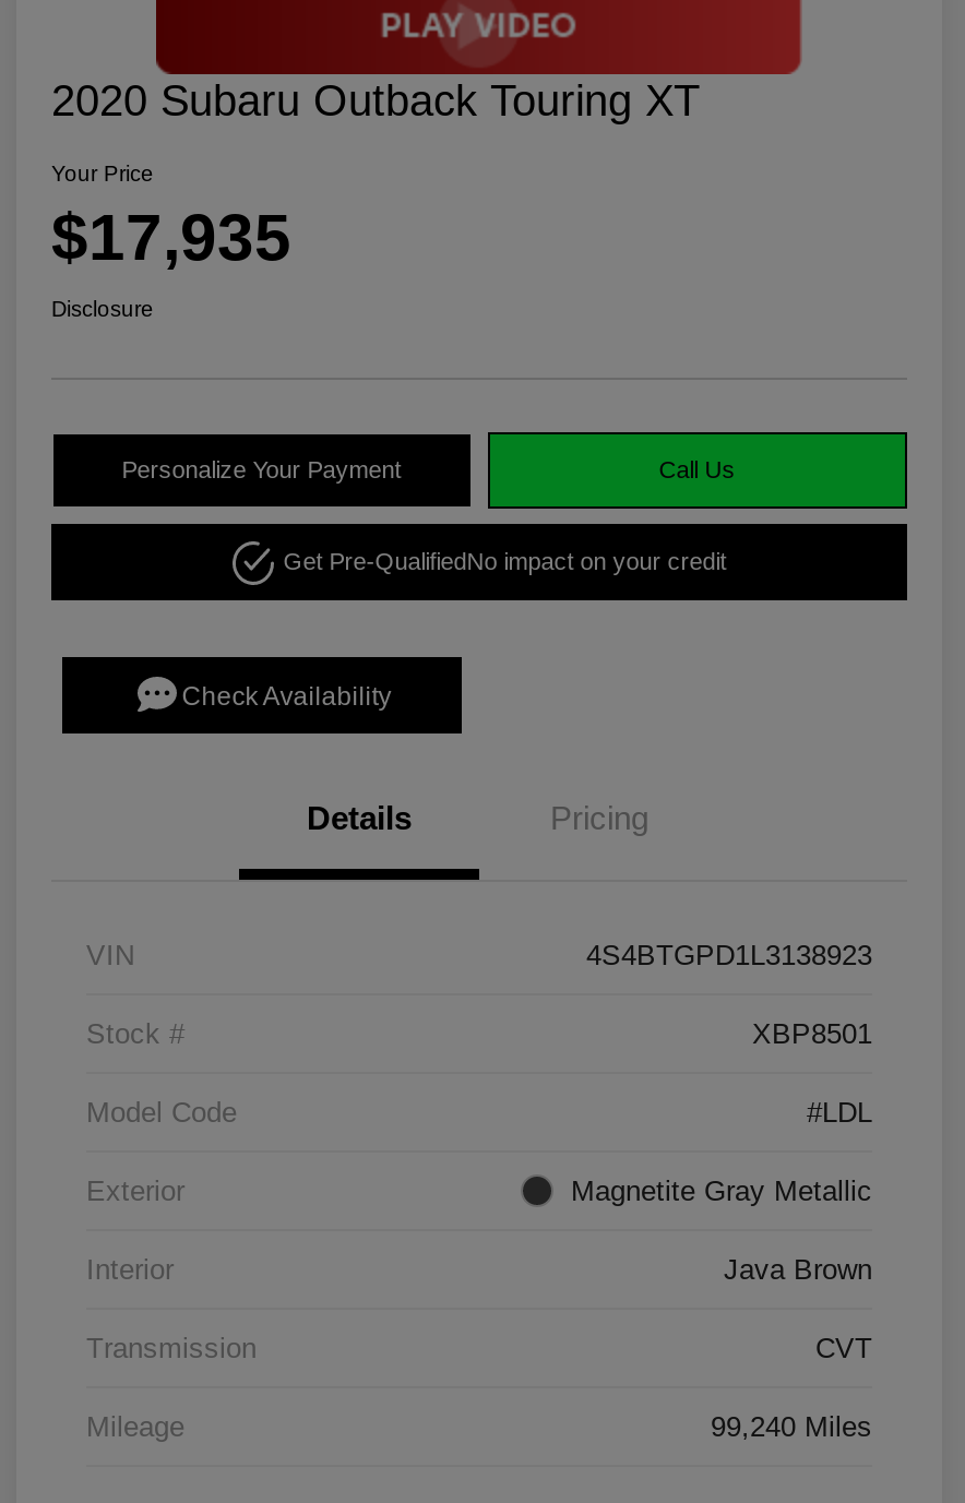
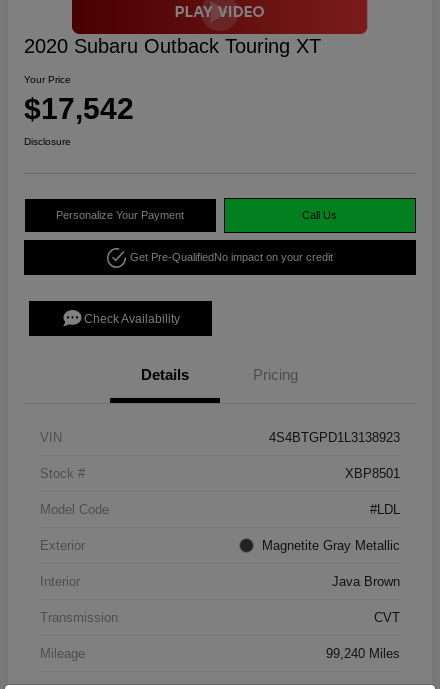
- $17,935
+ $17,542
